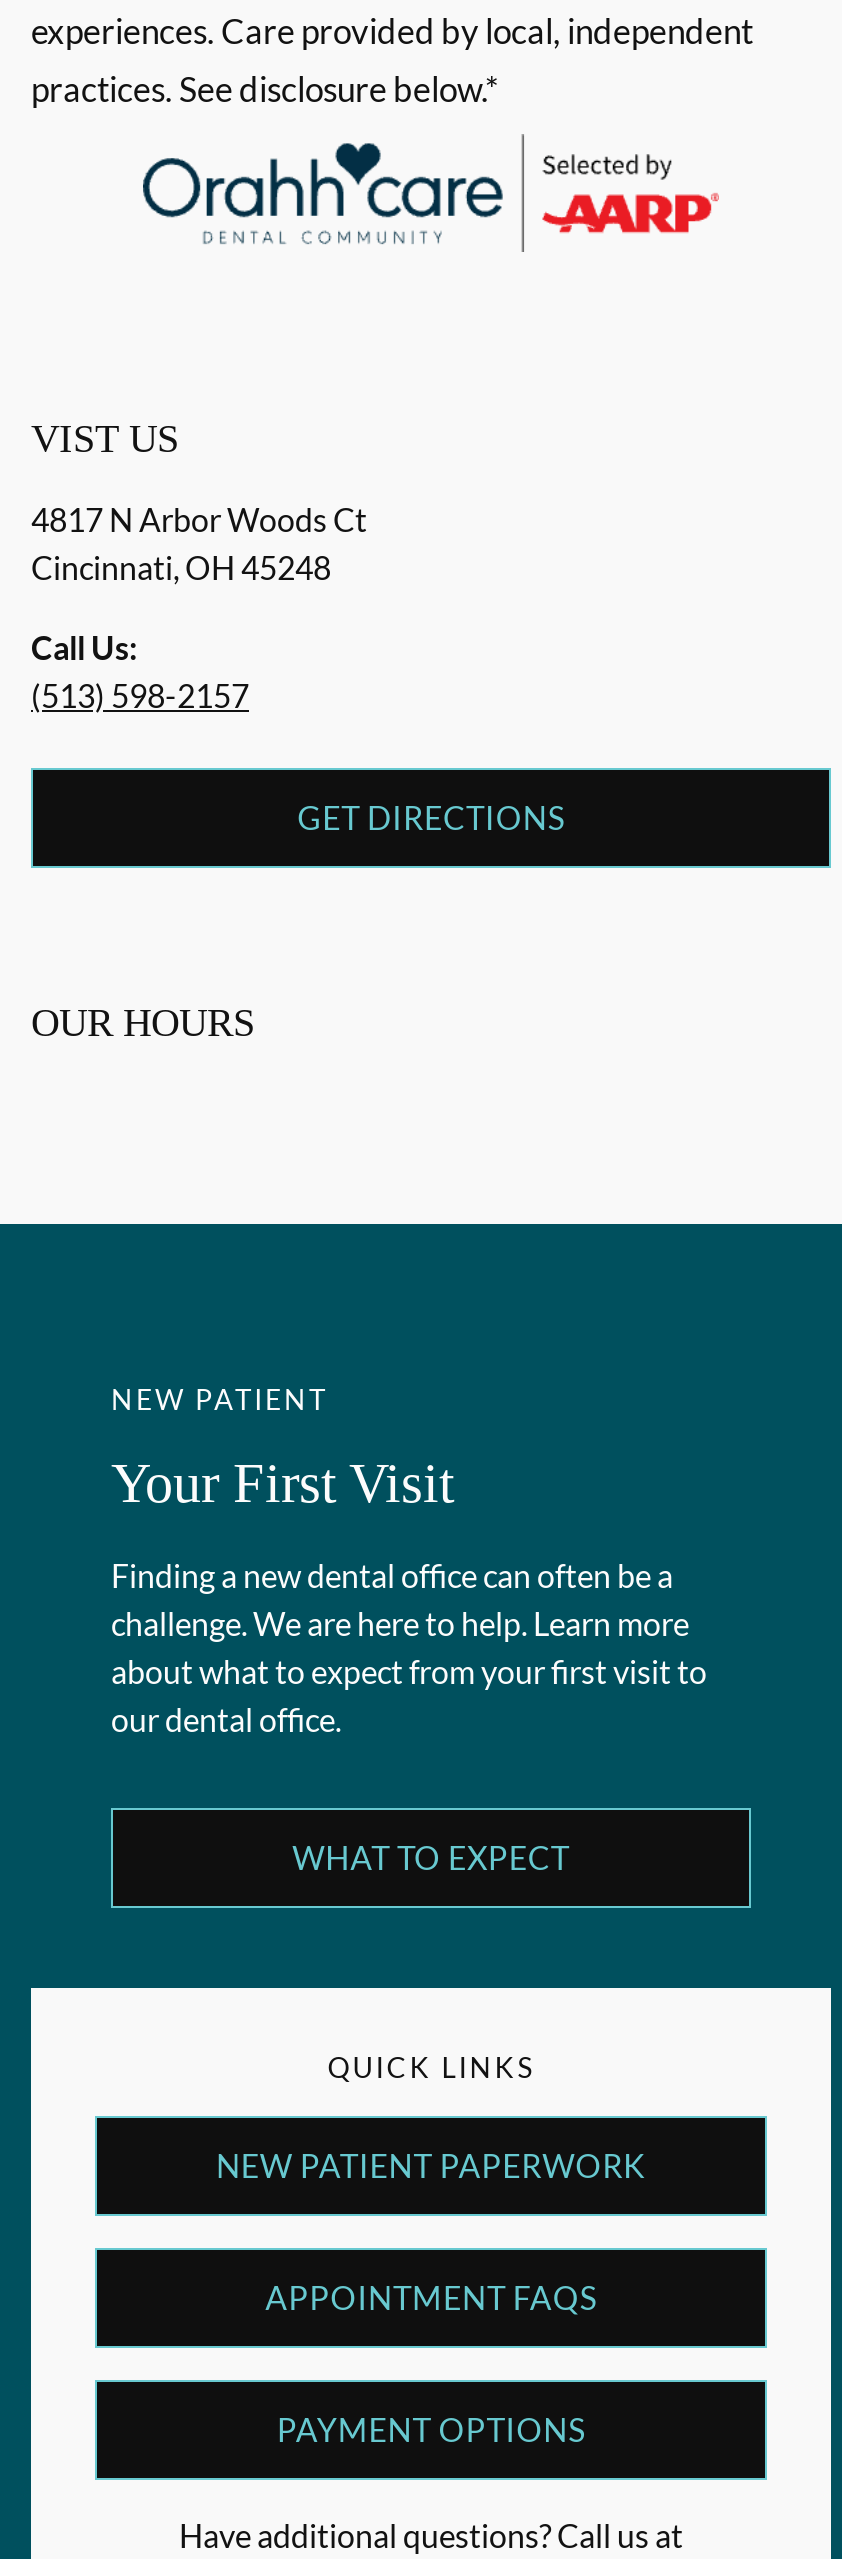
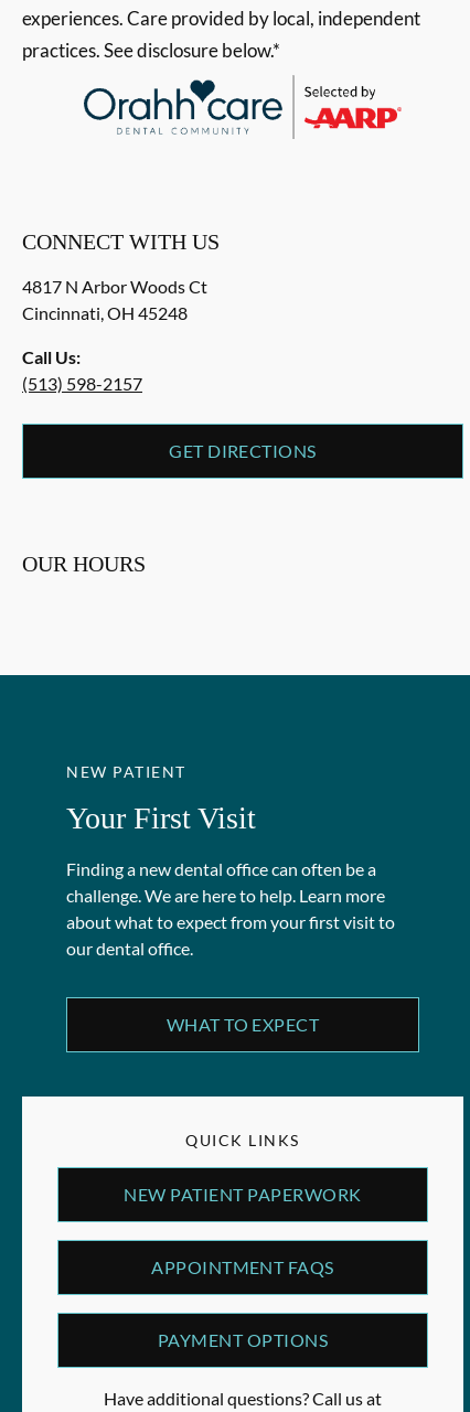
- VIST US
+ CONNECT WITH US
